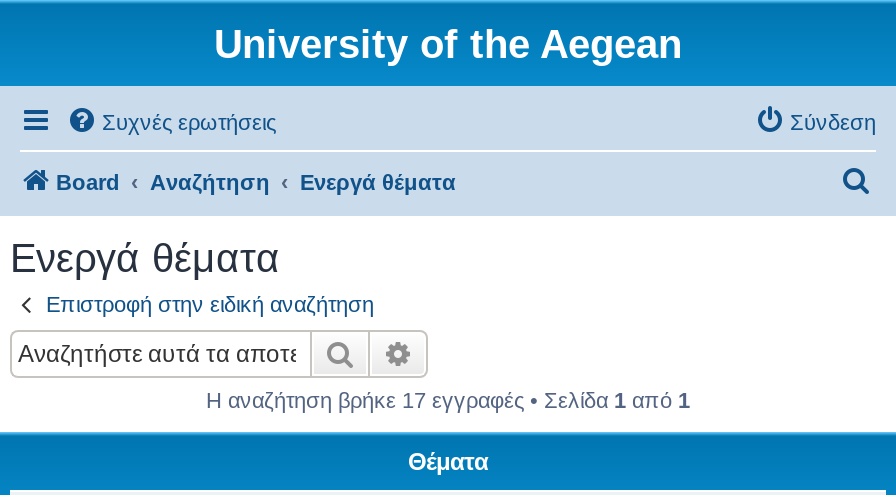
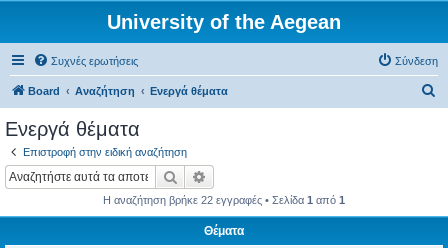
- Η αναζήτηση βρήκε 17 εγγραφές • Σελίδα 1 από 1
+ Η αναζήτηση βρήκε 22 εγγραφές • Σελίδα 1 από 1
